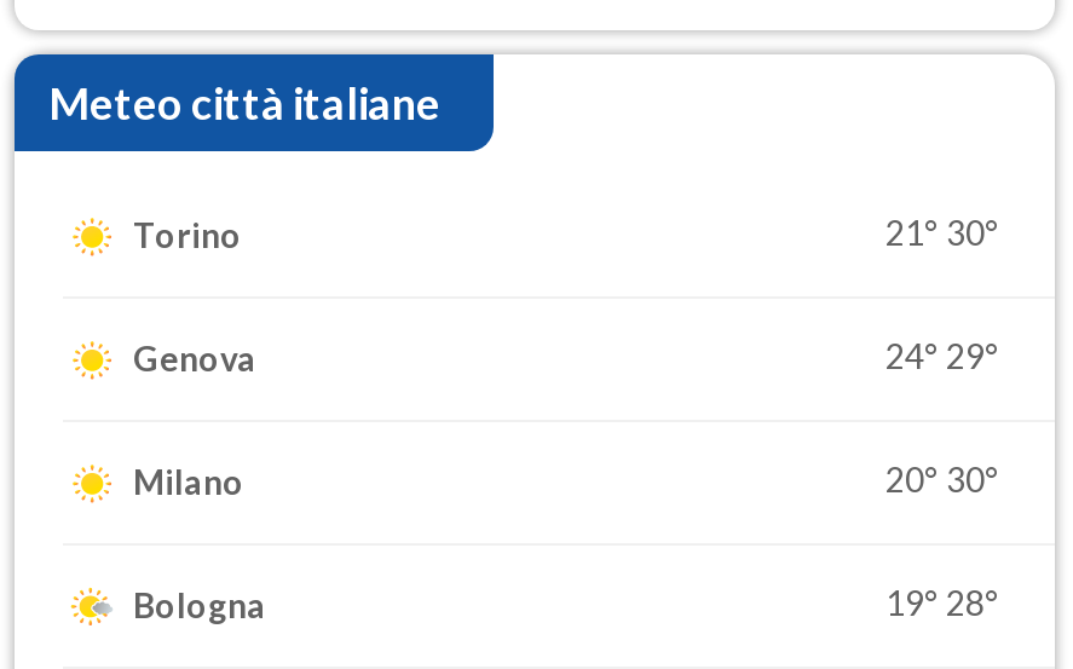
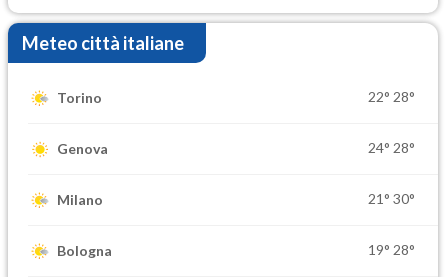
- 21° 30°
+ 22° 28°

- 24° 29°
+ 24° 28°

- 20° 30°
+ 21° 30°
